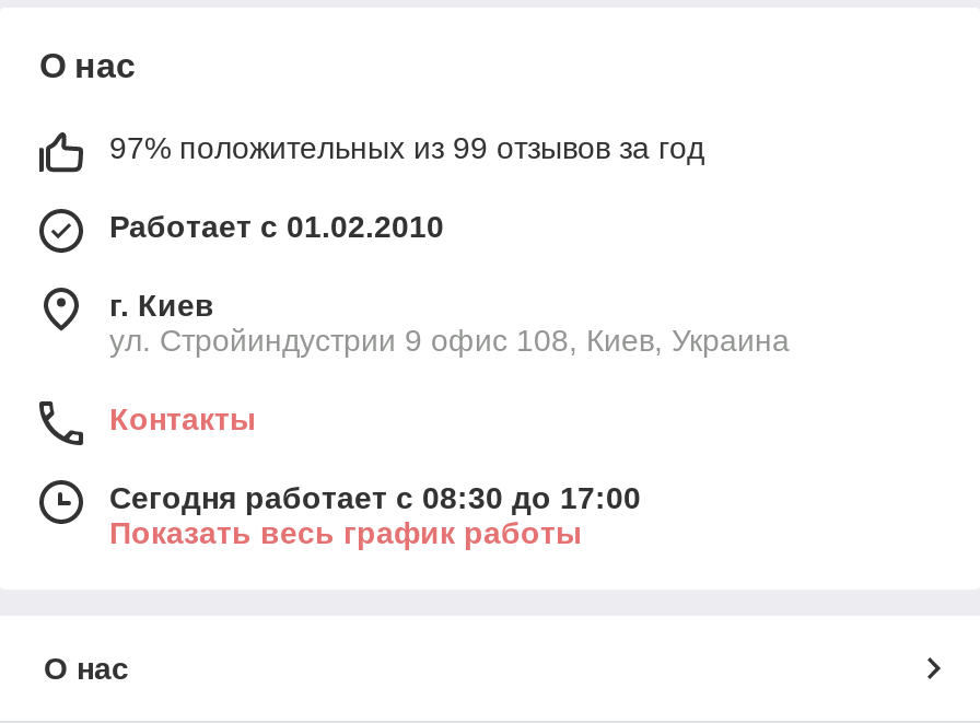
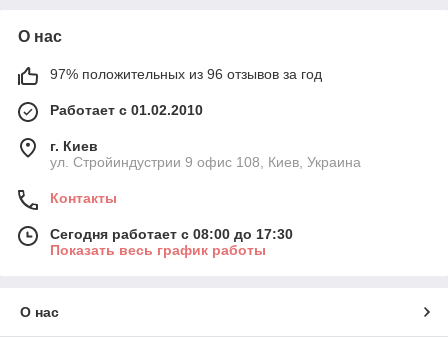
- 97% положительных из 99 отзывов за год
+ 97% положительных из 96 отзывов за год

- Сегодня работает с 08:30 до 17:00
+ Сегодня работает с 08:00 до 17:30
